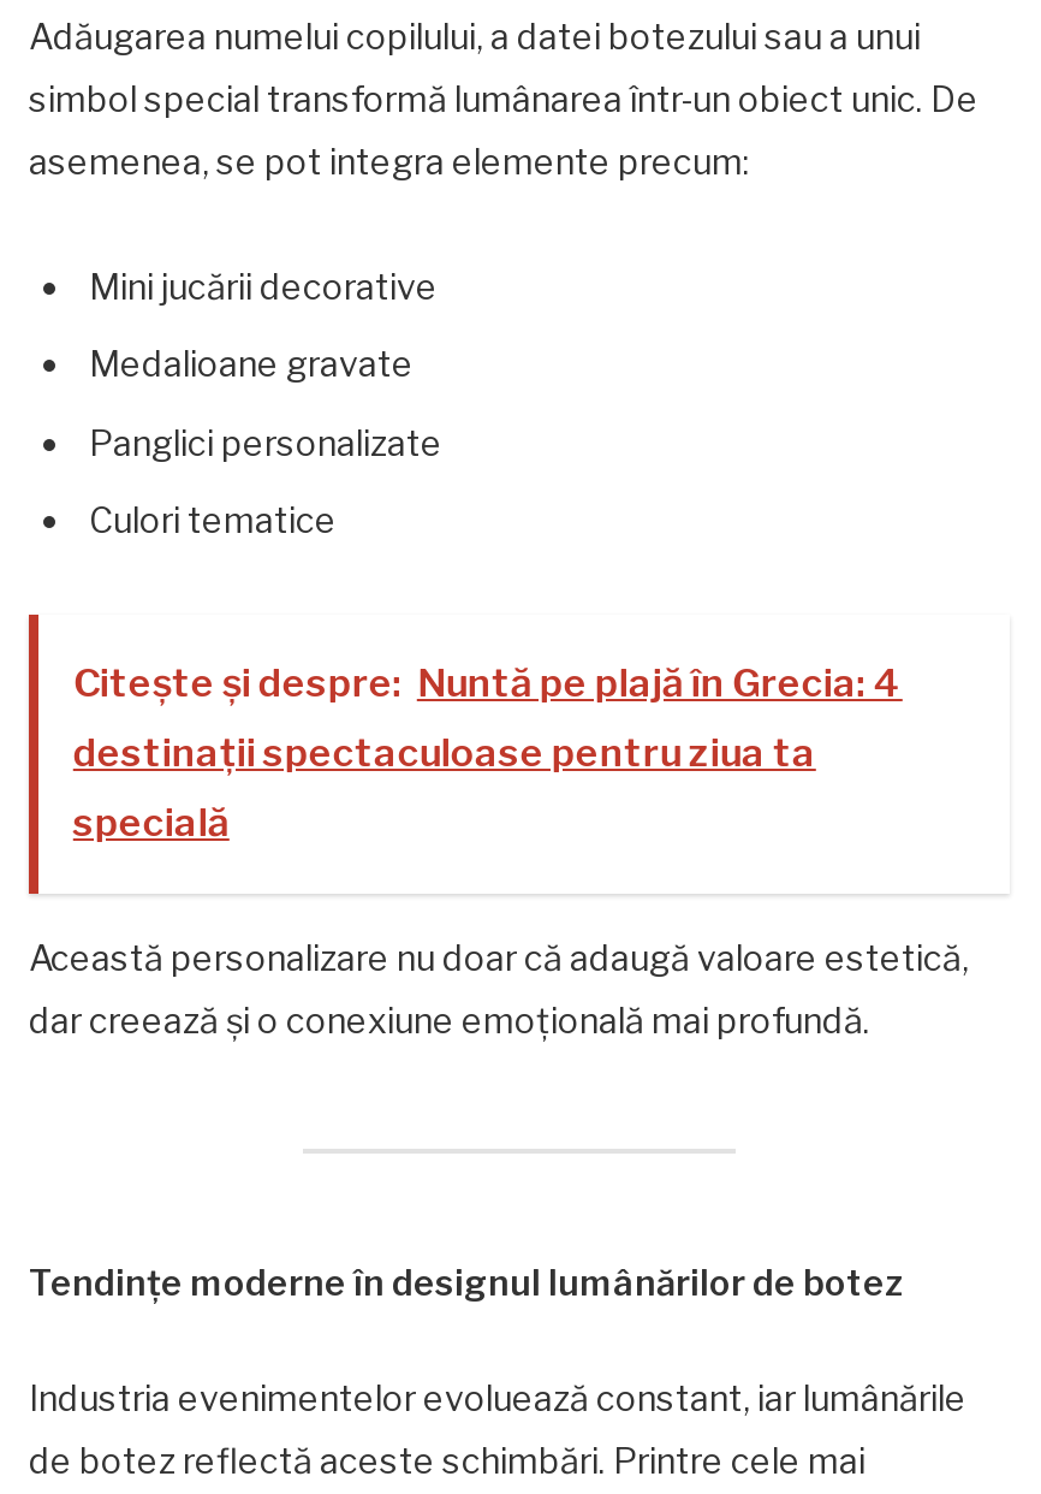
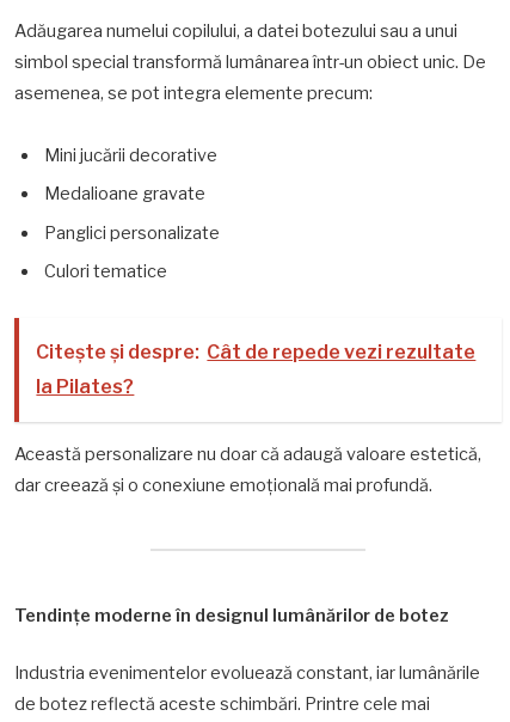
- Citește și despre: Nuntă pe plajă în Grecia: 4
- destinații spectaculoase pentru ziua ta
- specială
+ Citește și despre: Cât de repede vezi rezultate
+ la Pilates?
